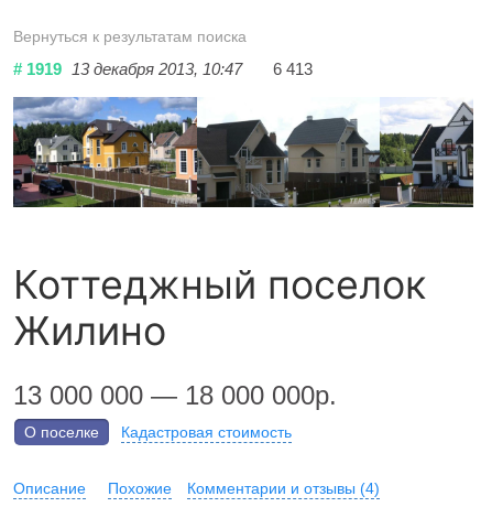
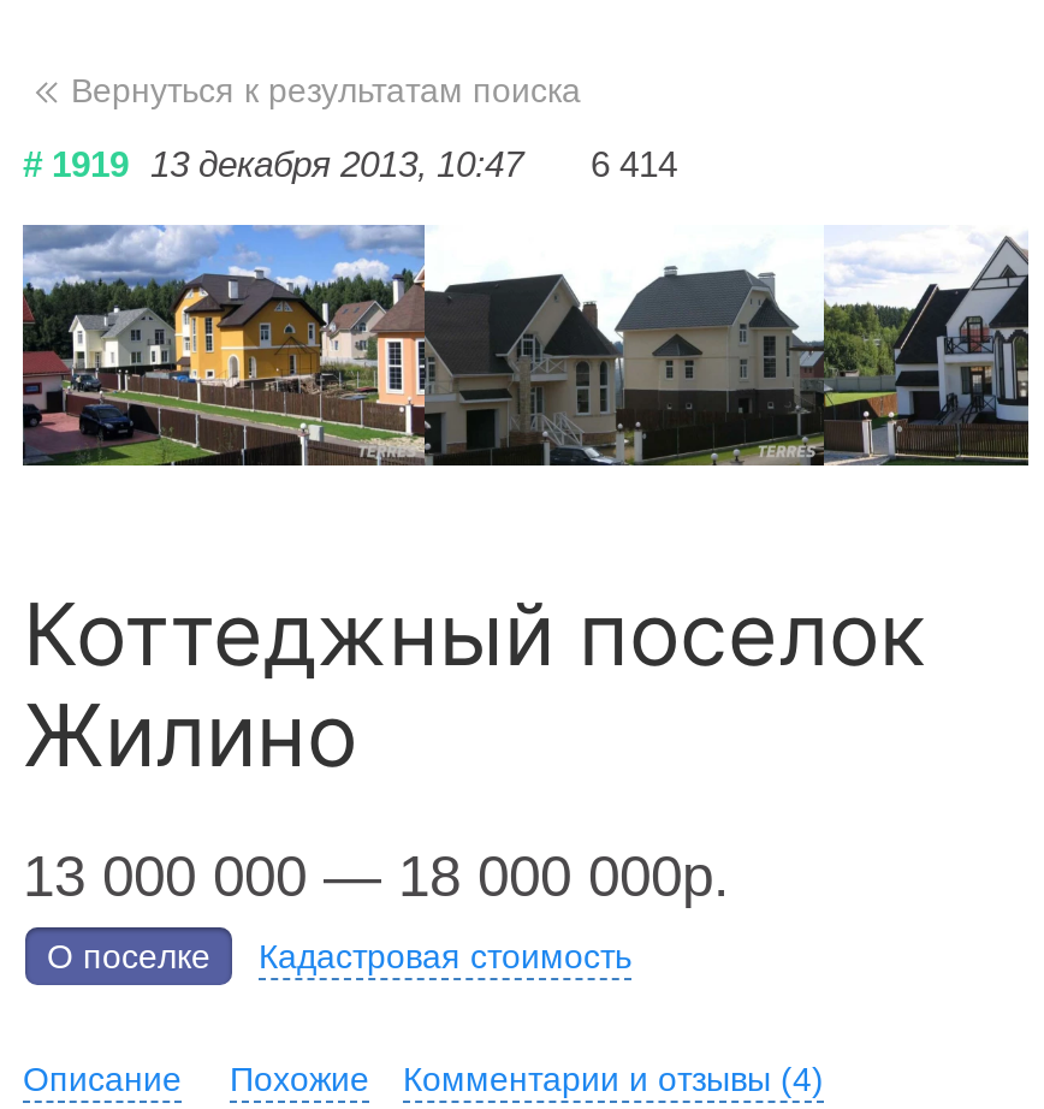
- # 1919 13 декабря 2013, 10:47 6 413
+ # 1919 13 декабря 2013, 10:47 6 414
